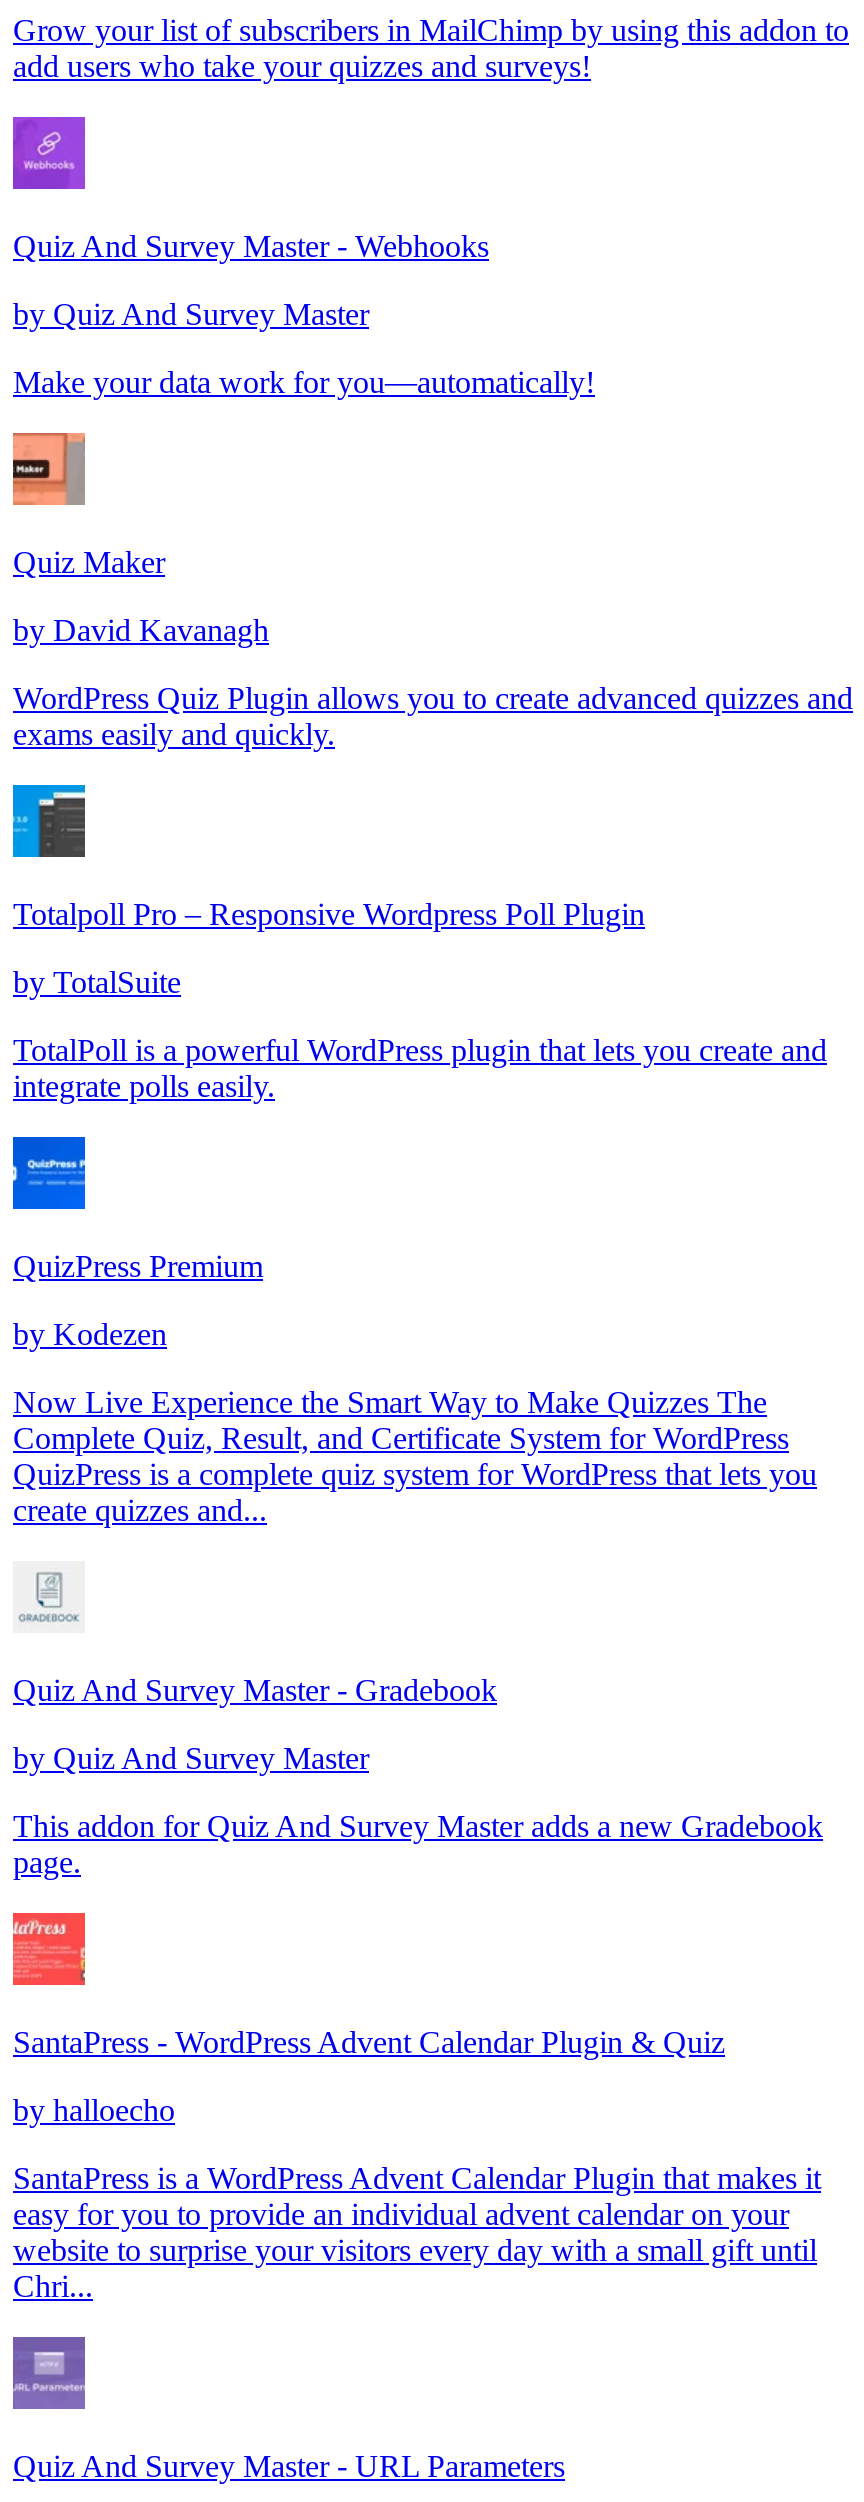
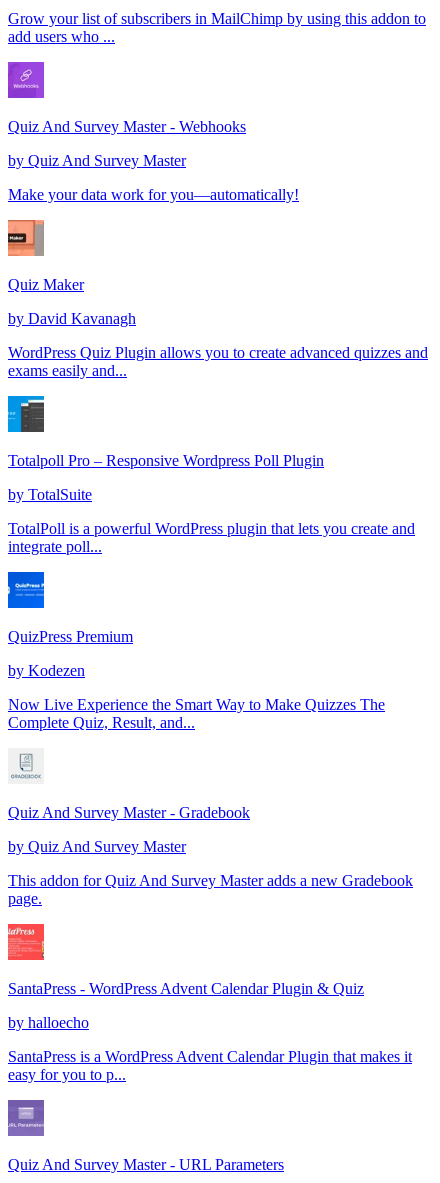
- add users who take your quizzes and surveys!
+ add users who ...

- exams easily and quickly.
+ exams easily and...

- integrate polls easily.
+ integrate poll...

- Complete Quiz, Result, and Certificate System for WordPress
- QuizPress is a complete quiz system for WordPress that lets you
- create quizzes and...
+ Complete Quiz, Result, and...

- easy for you to provide an individual advent calendar on your
- website to surprise your visitors every day with a small gift until
- Chri...
+ easy for you to p...
